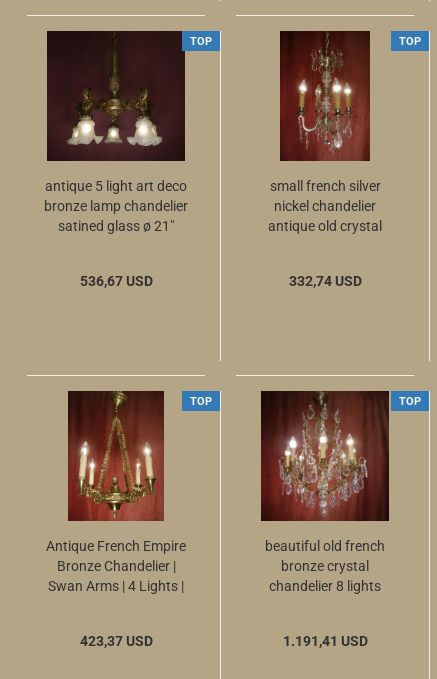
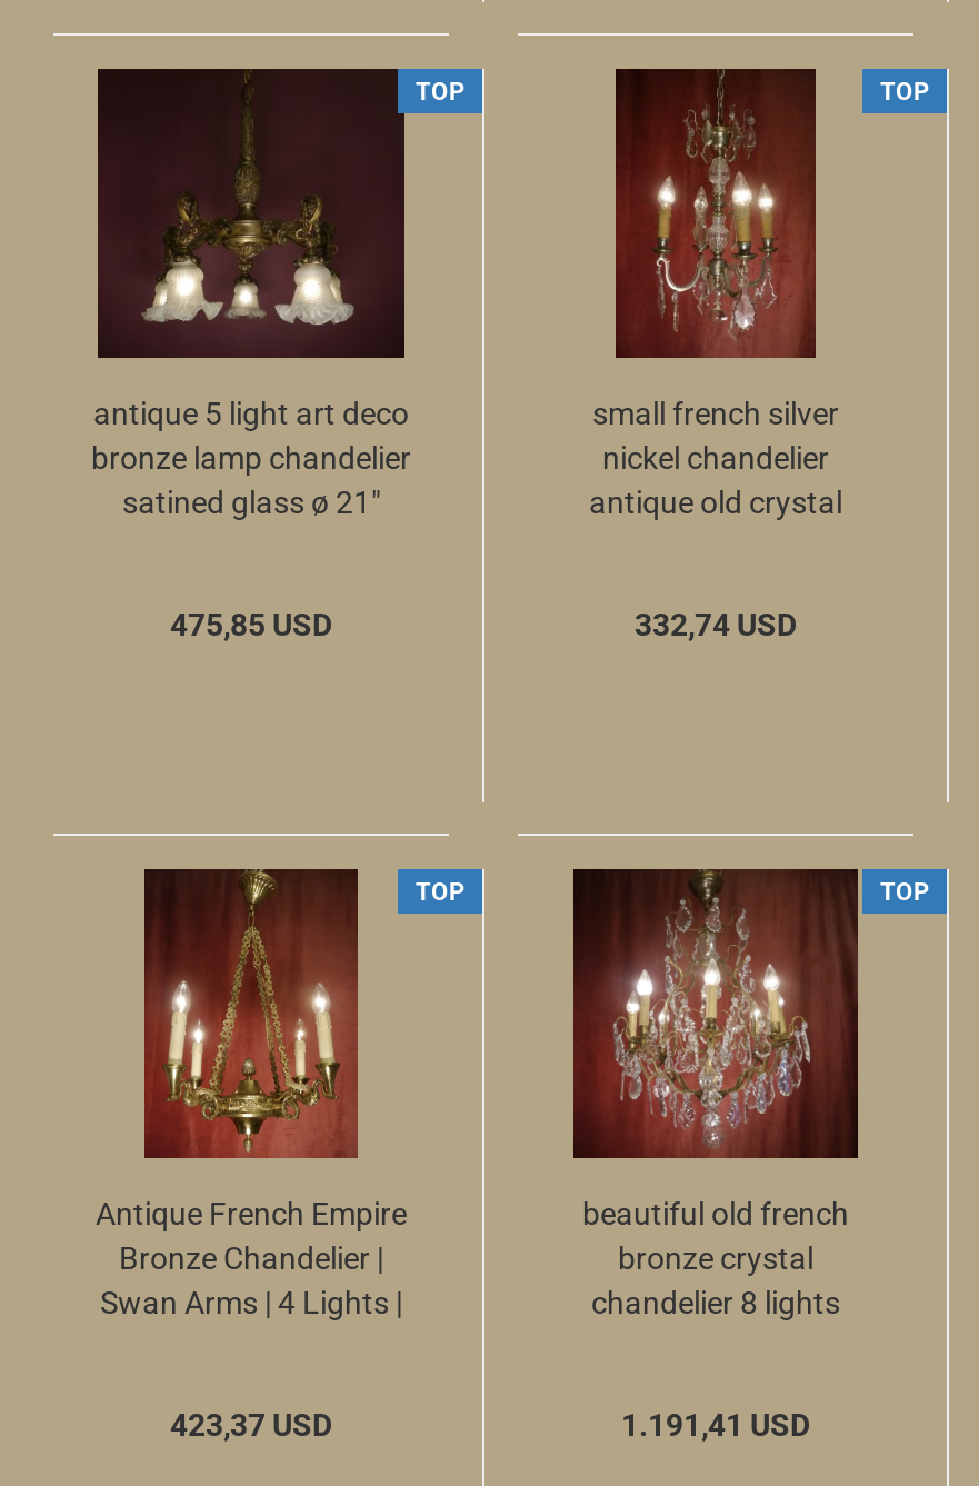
- 536,67 USD
+ 475,85 USD
